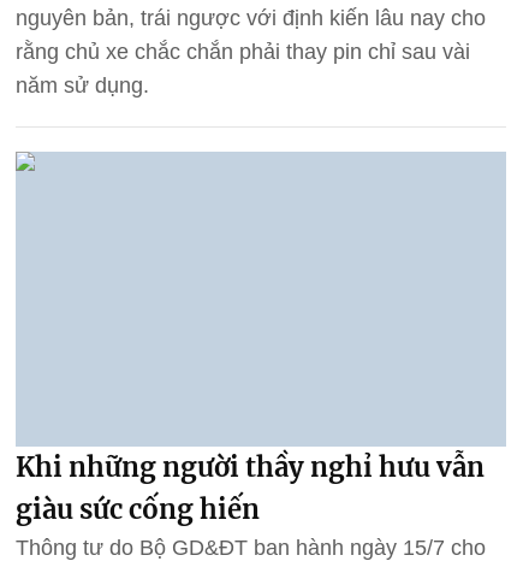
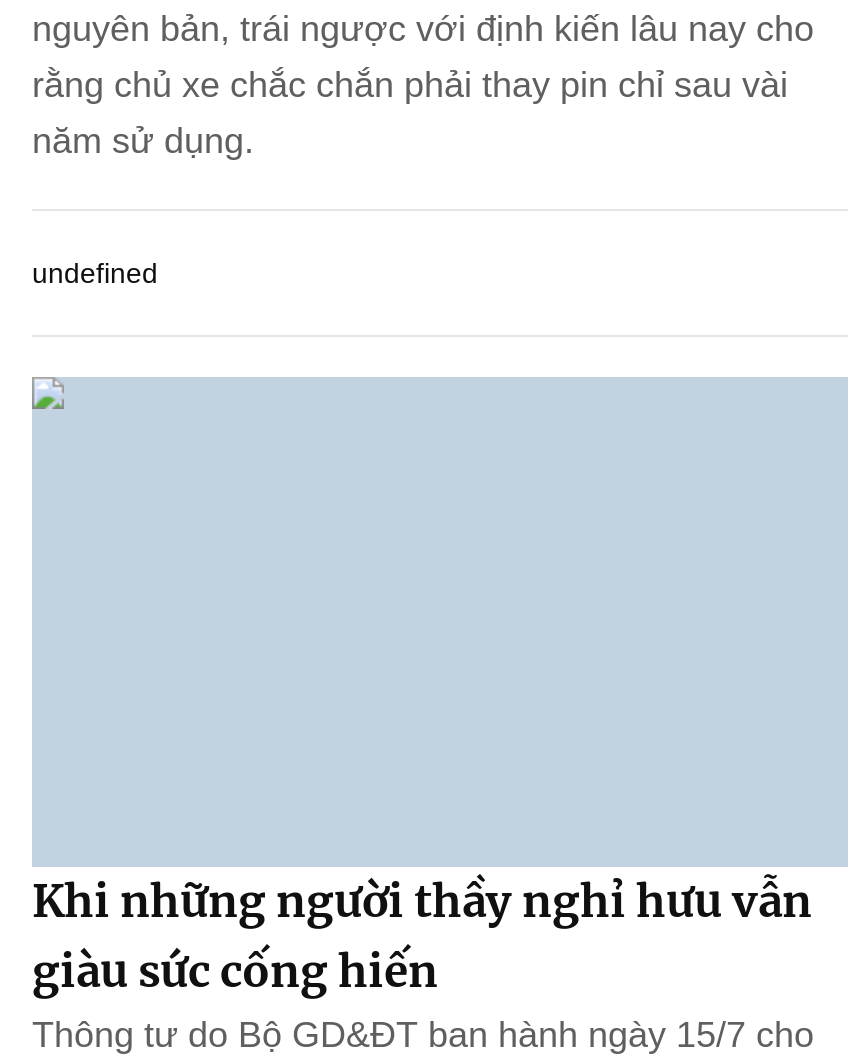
+ undefined
